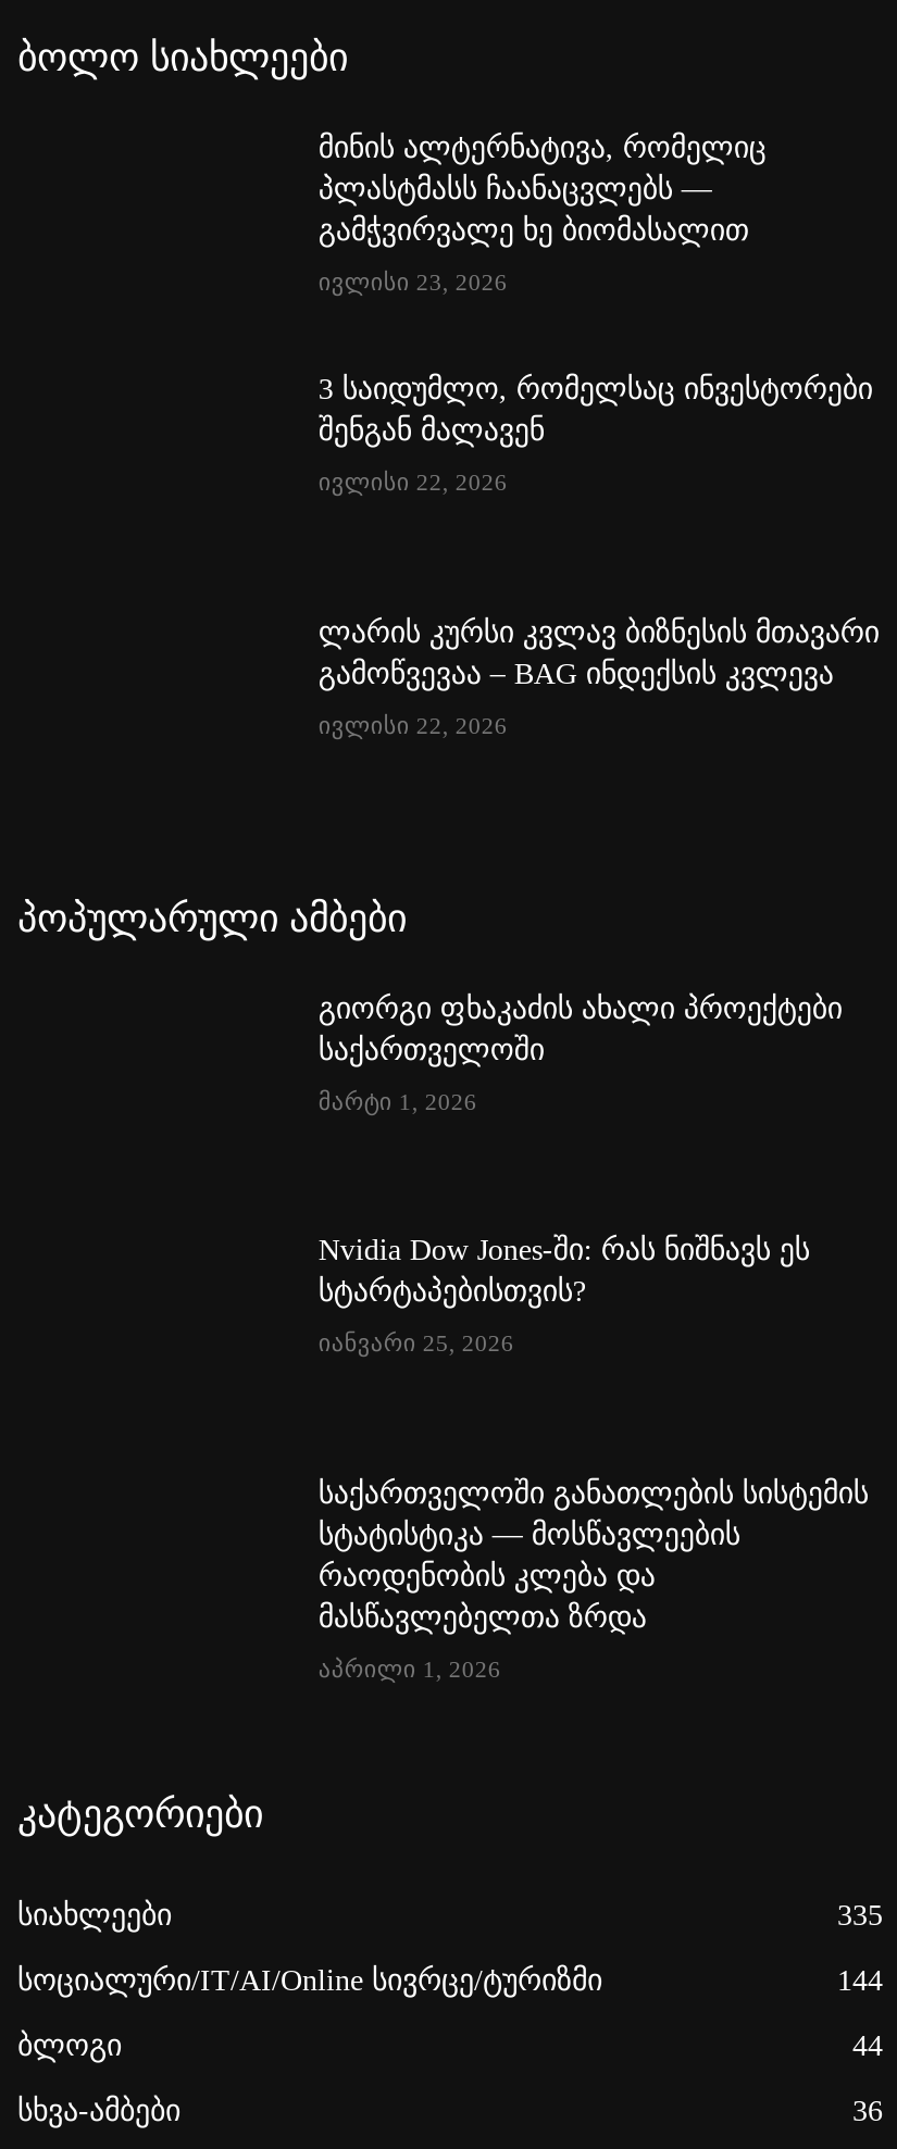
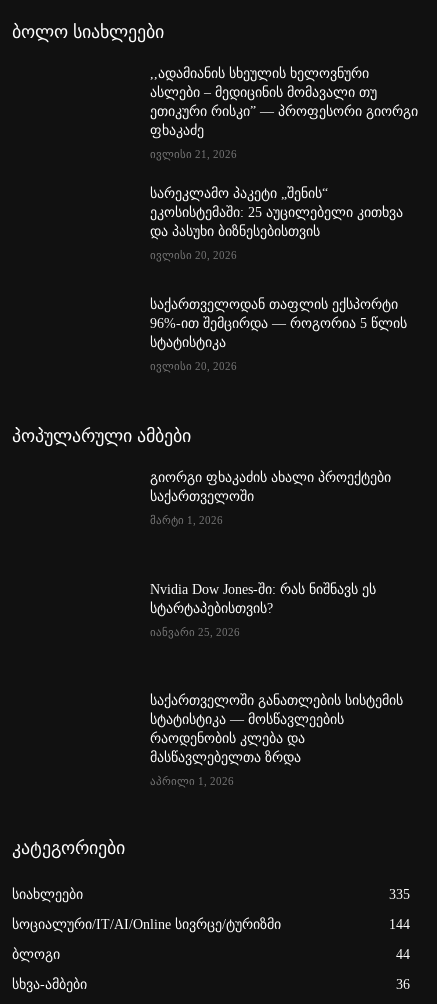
- მინის ალტერნატივა, რომელიც
- პლასტმასს ჩაანაცვლებს —
- გამჭვირვალე ხე ბიომასალით
+ ,,ადამიანის სხეულის ხელოვნური
+ ასლები – მედიცინის მომავალი თუ
+ ეთიკური რისკი” — პროფესორი გიორგი
+ ფხაკაძე

- ივლისი 23, 2026
+ ივლისი 21, 2026

- 3 საიდუმლო, რომელსაც ინვესტორები
- შენგან მალავენ
+ სარეკლამო პაკეტი „შენის“
+ ეკოსისტემაში: 25 აუცილებელი კითხვა
+ და პასუხი ბიზნესებისთვის

- ივლისი 22, 2026
+ ივლისი 20, 2026

- ლარის კურსი კვლავ ბიზნესის მთავარი
- გამოწვევაა – BAG ინდექსის კვლევა
+ საქართველოდან თაფლის ექსპორტი
+ 96%-ით შემცირდა — როგორია 5 წლის
+ სტატისტიკა

- ივლისი 22, 2026
+ ივლისი 20, 2026
